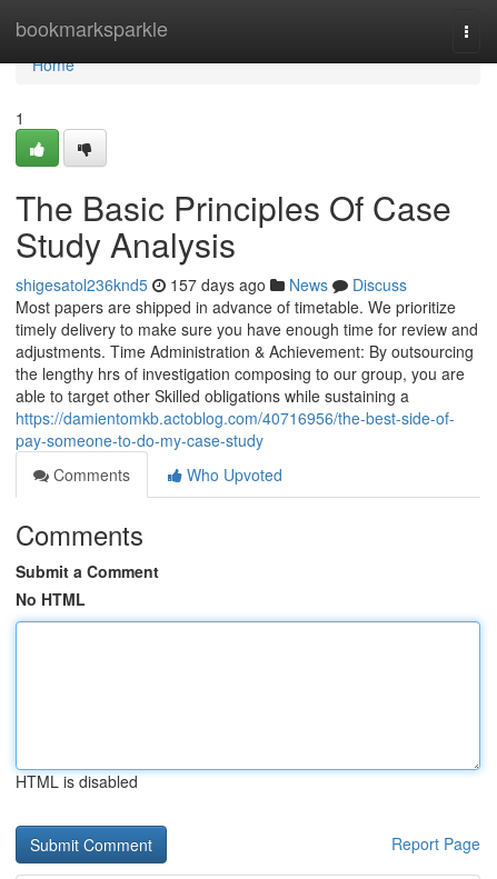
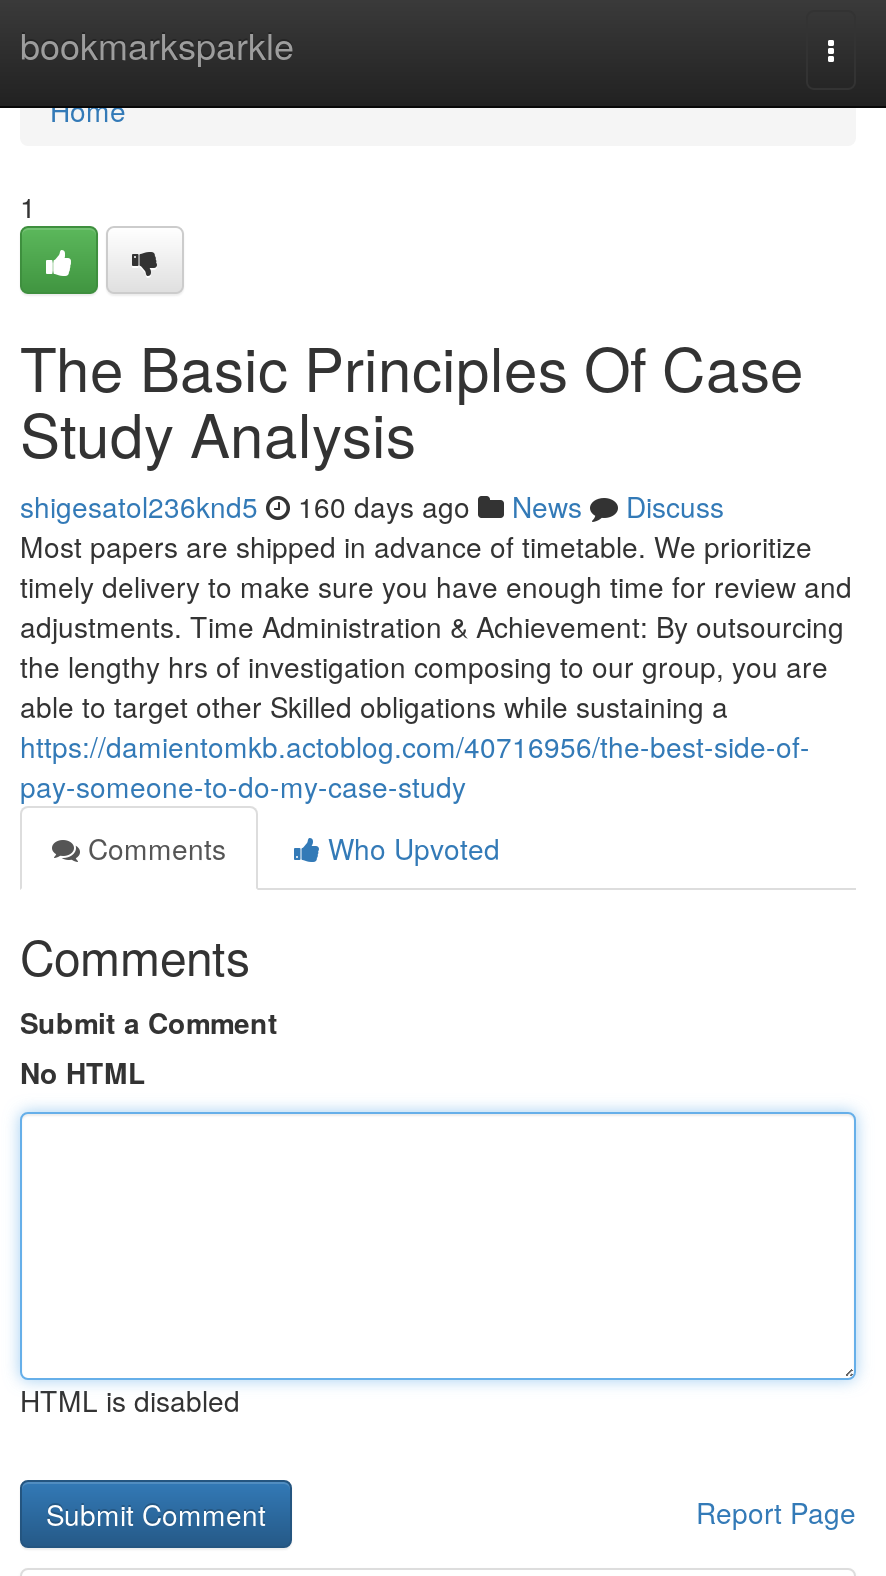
- shigesatol236knd5 157 days ago News Discuss
+ shigesatol236knd5 160 days ago News Discuss
